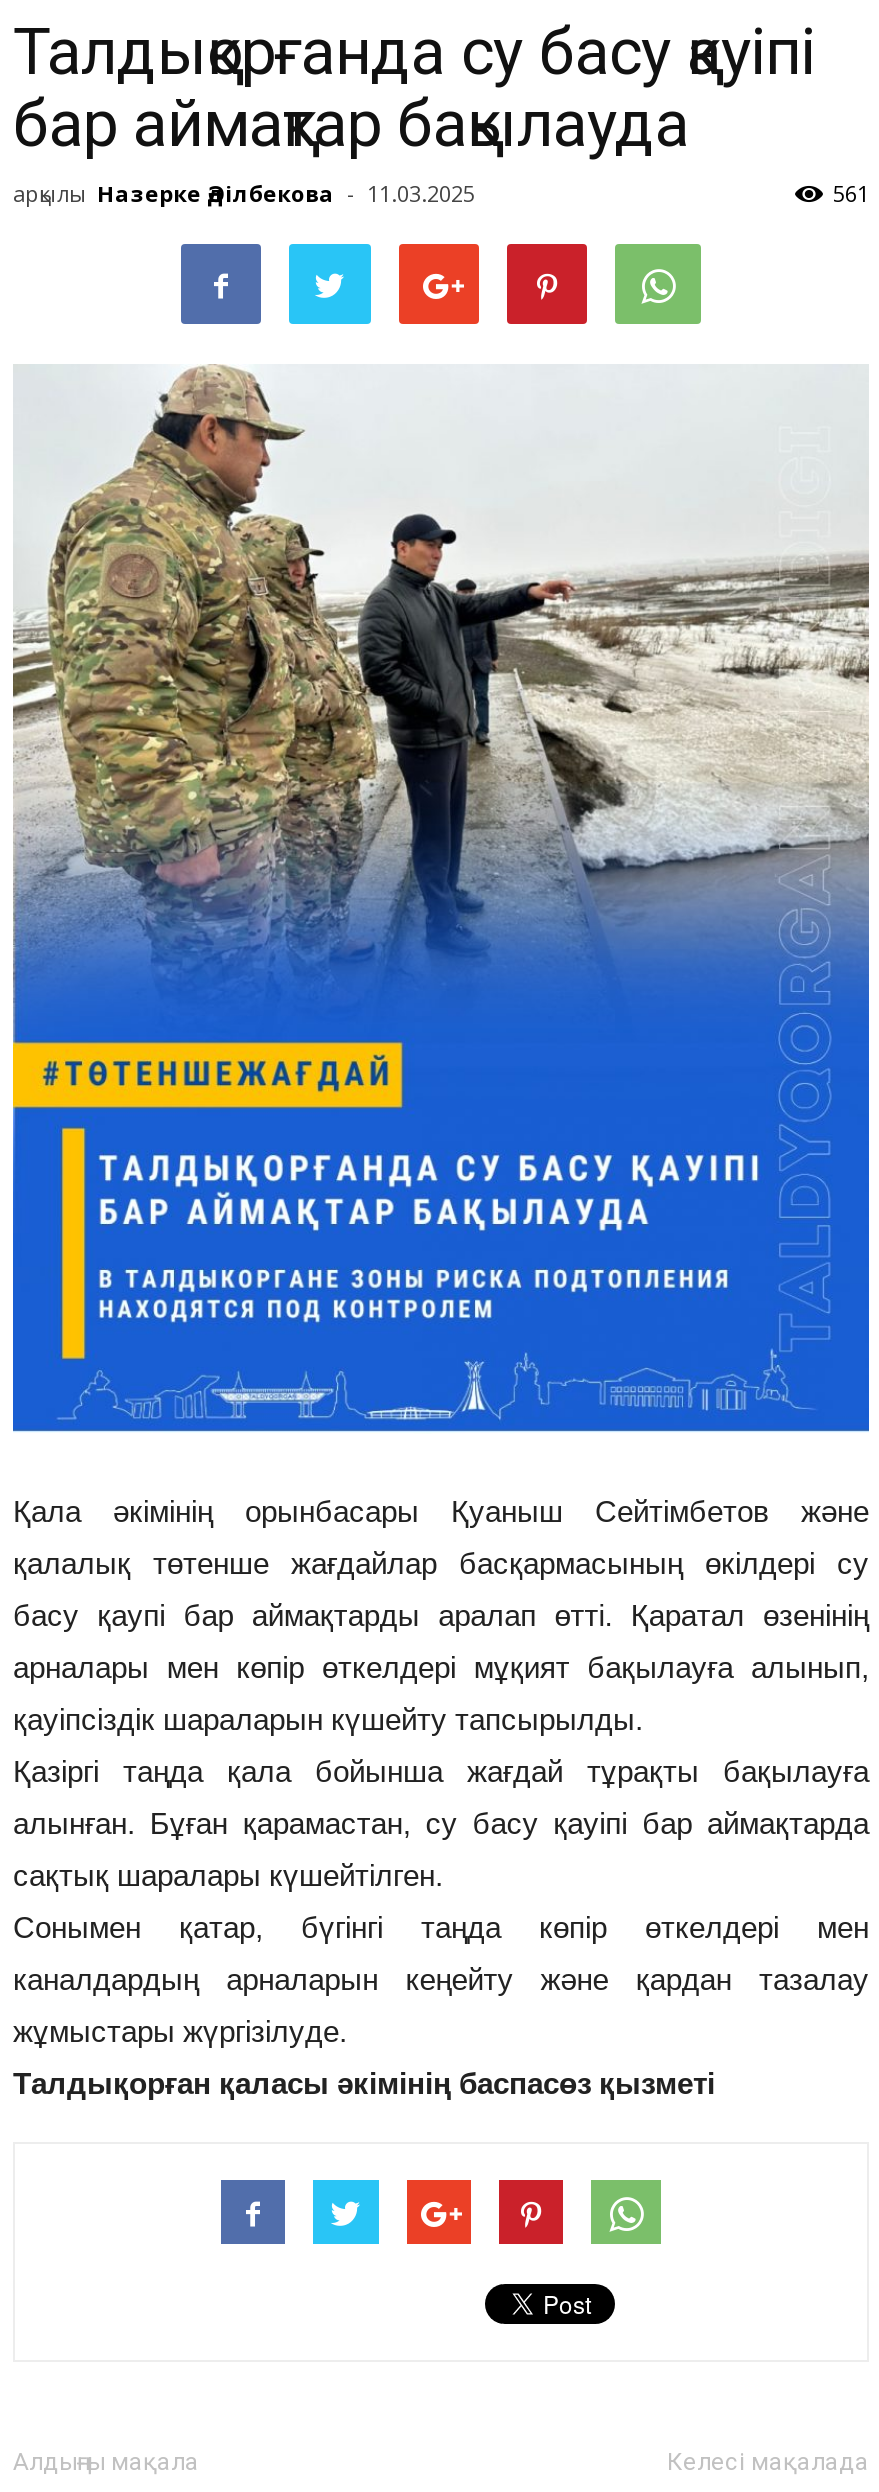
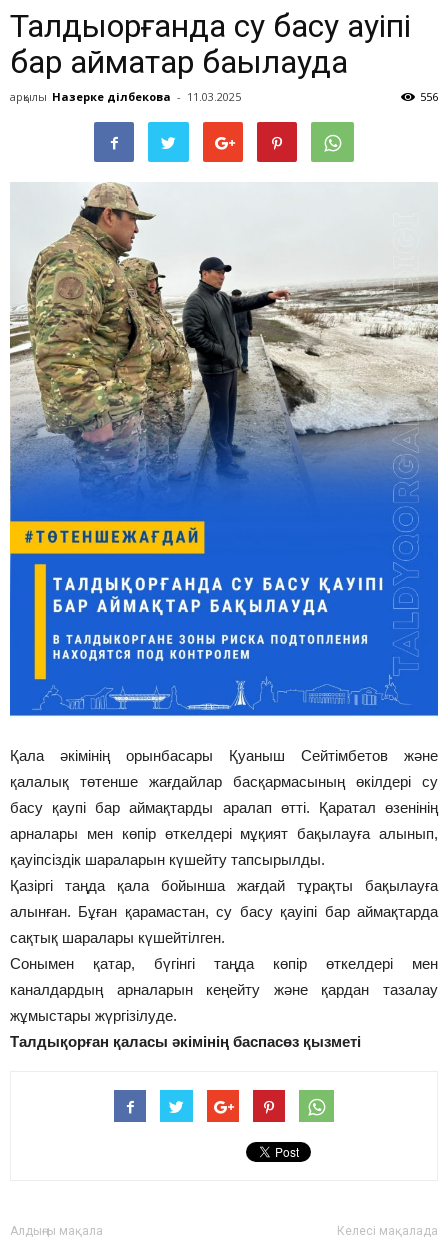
- 561
+ 556
